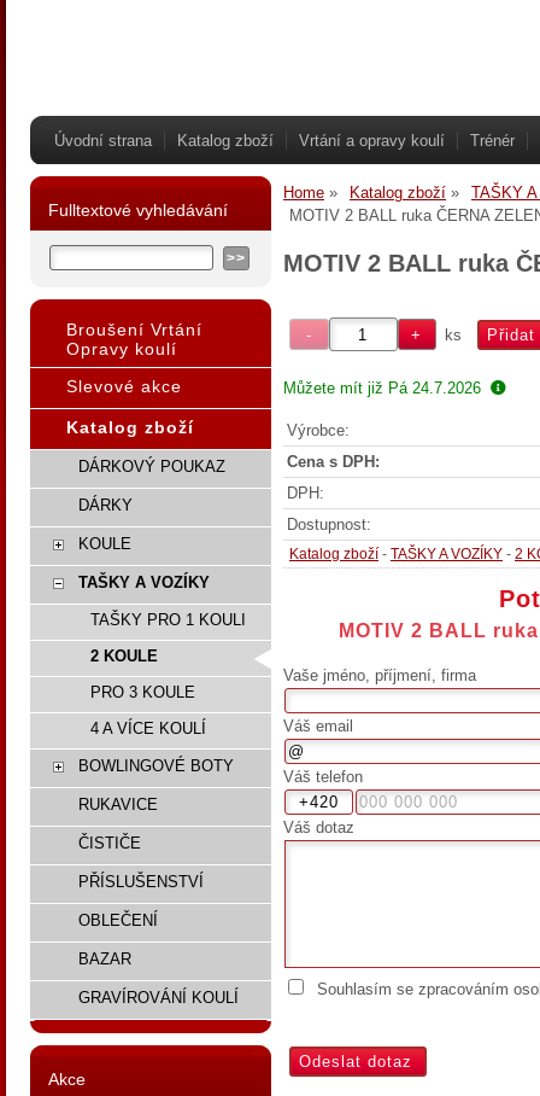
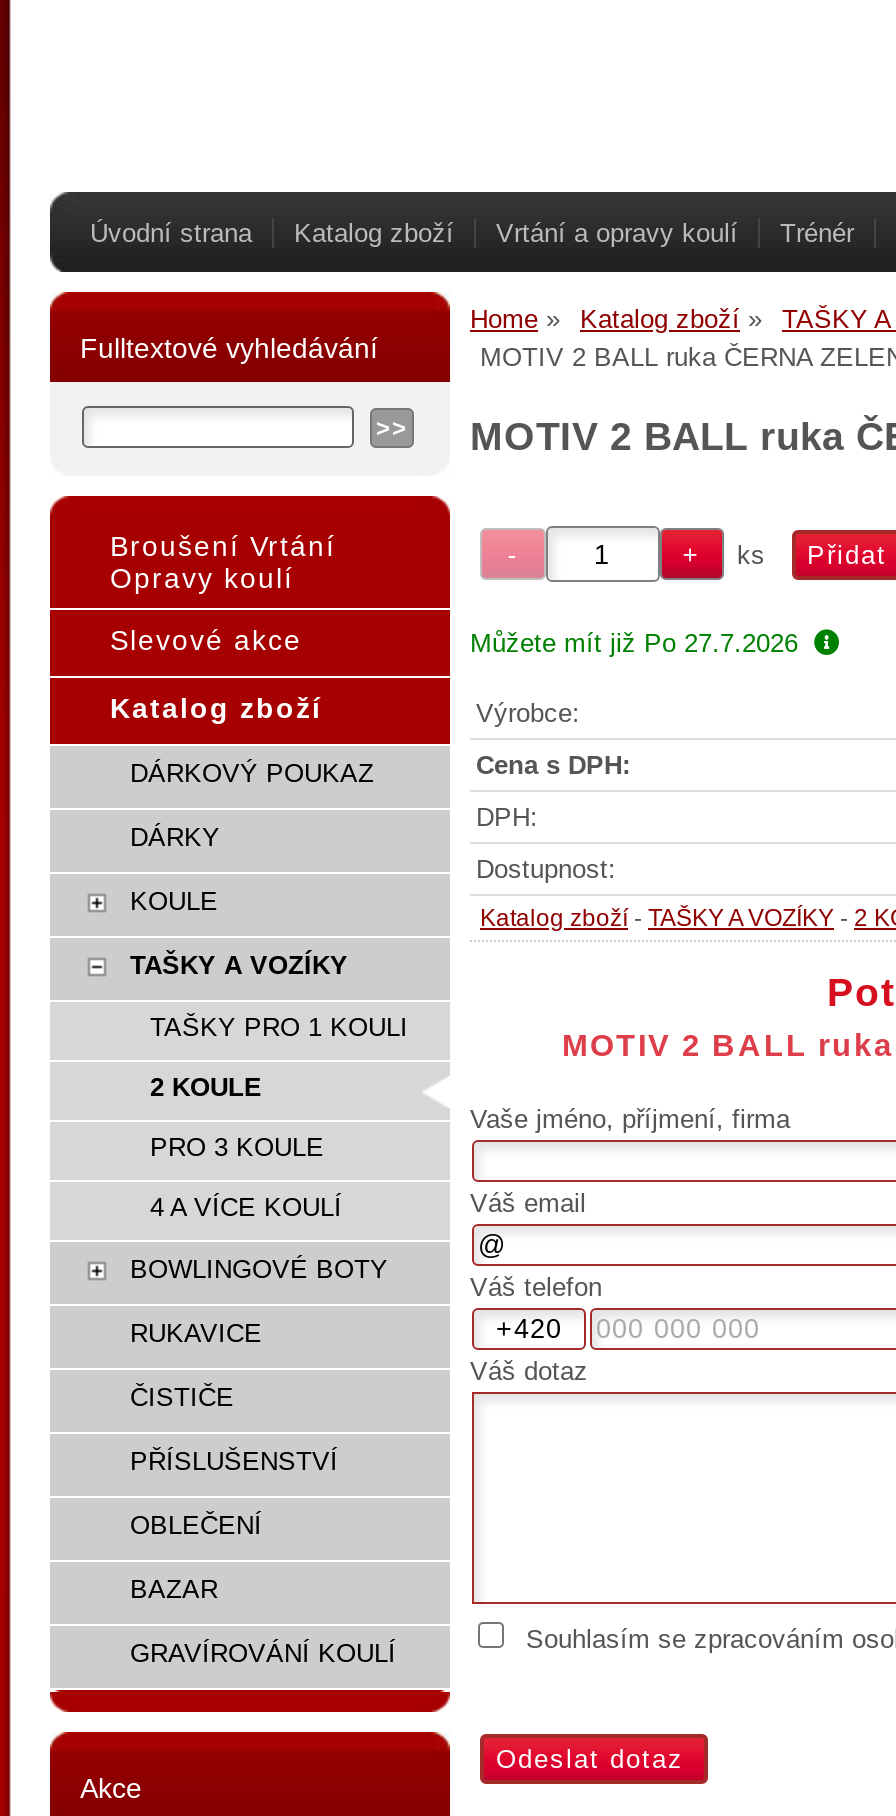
- Můžete mít již Pá 24.7.2026
+ Můžete mít již Po 27.7.2026
